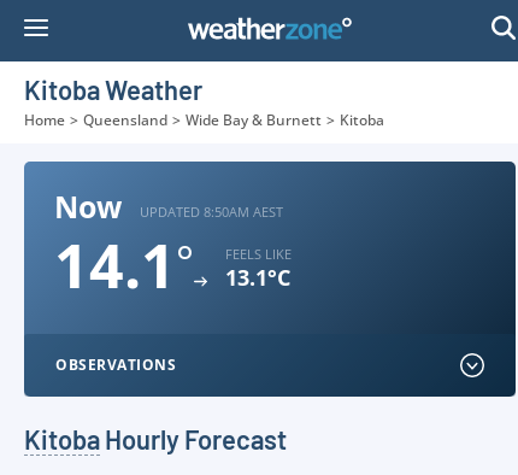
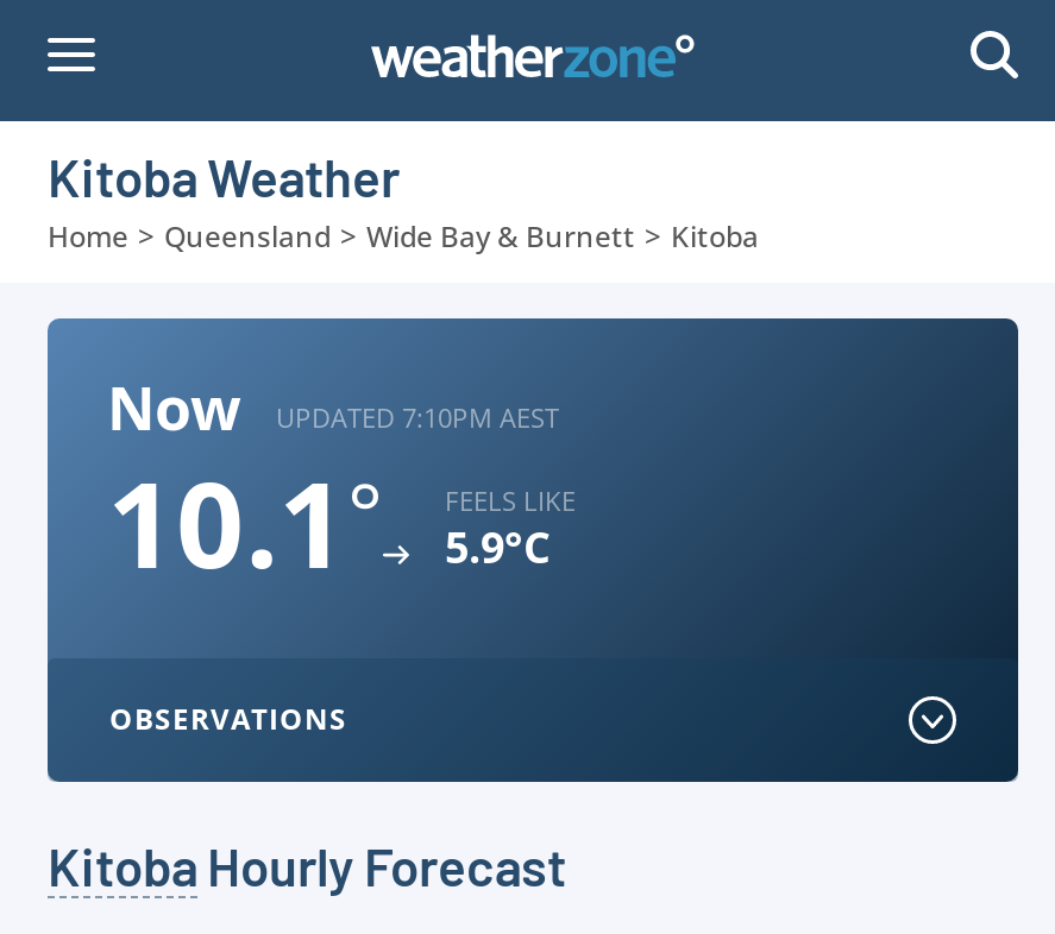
- UPDATED 8:50AM AEST
+ UPDATED 7:10PM AEST

- 14.1°
+ 10.1°

- 13.1°C
+ 5.9°C
